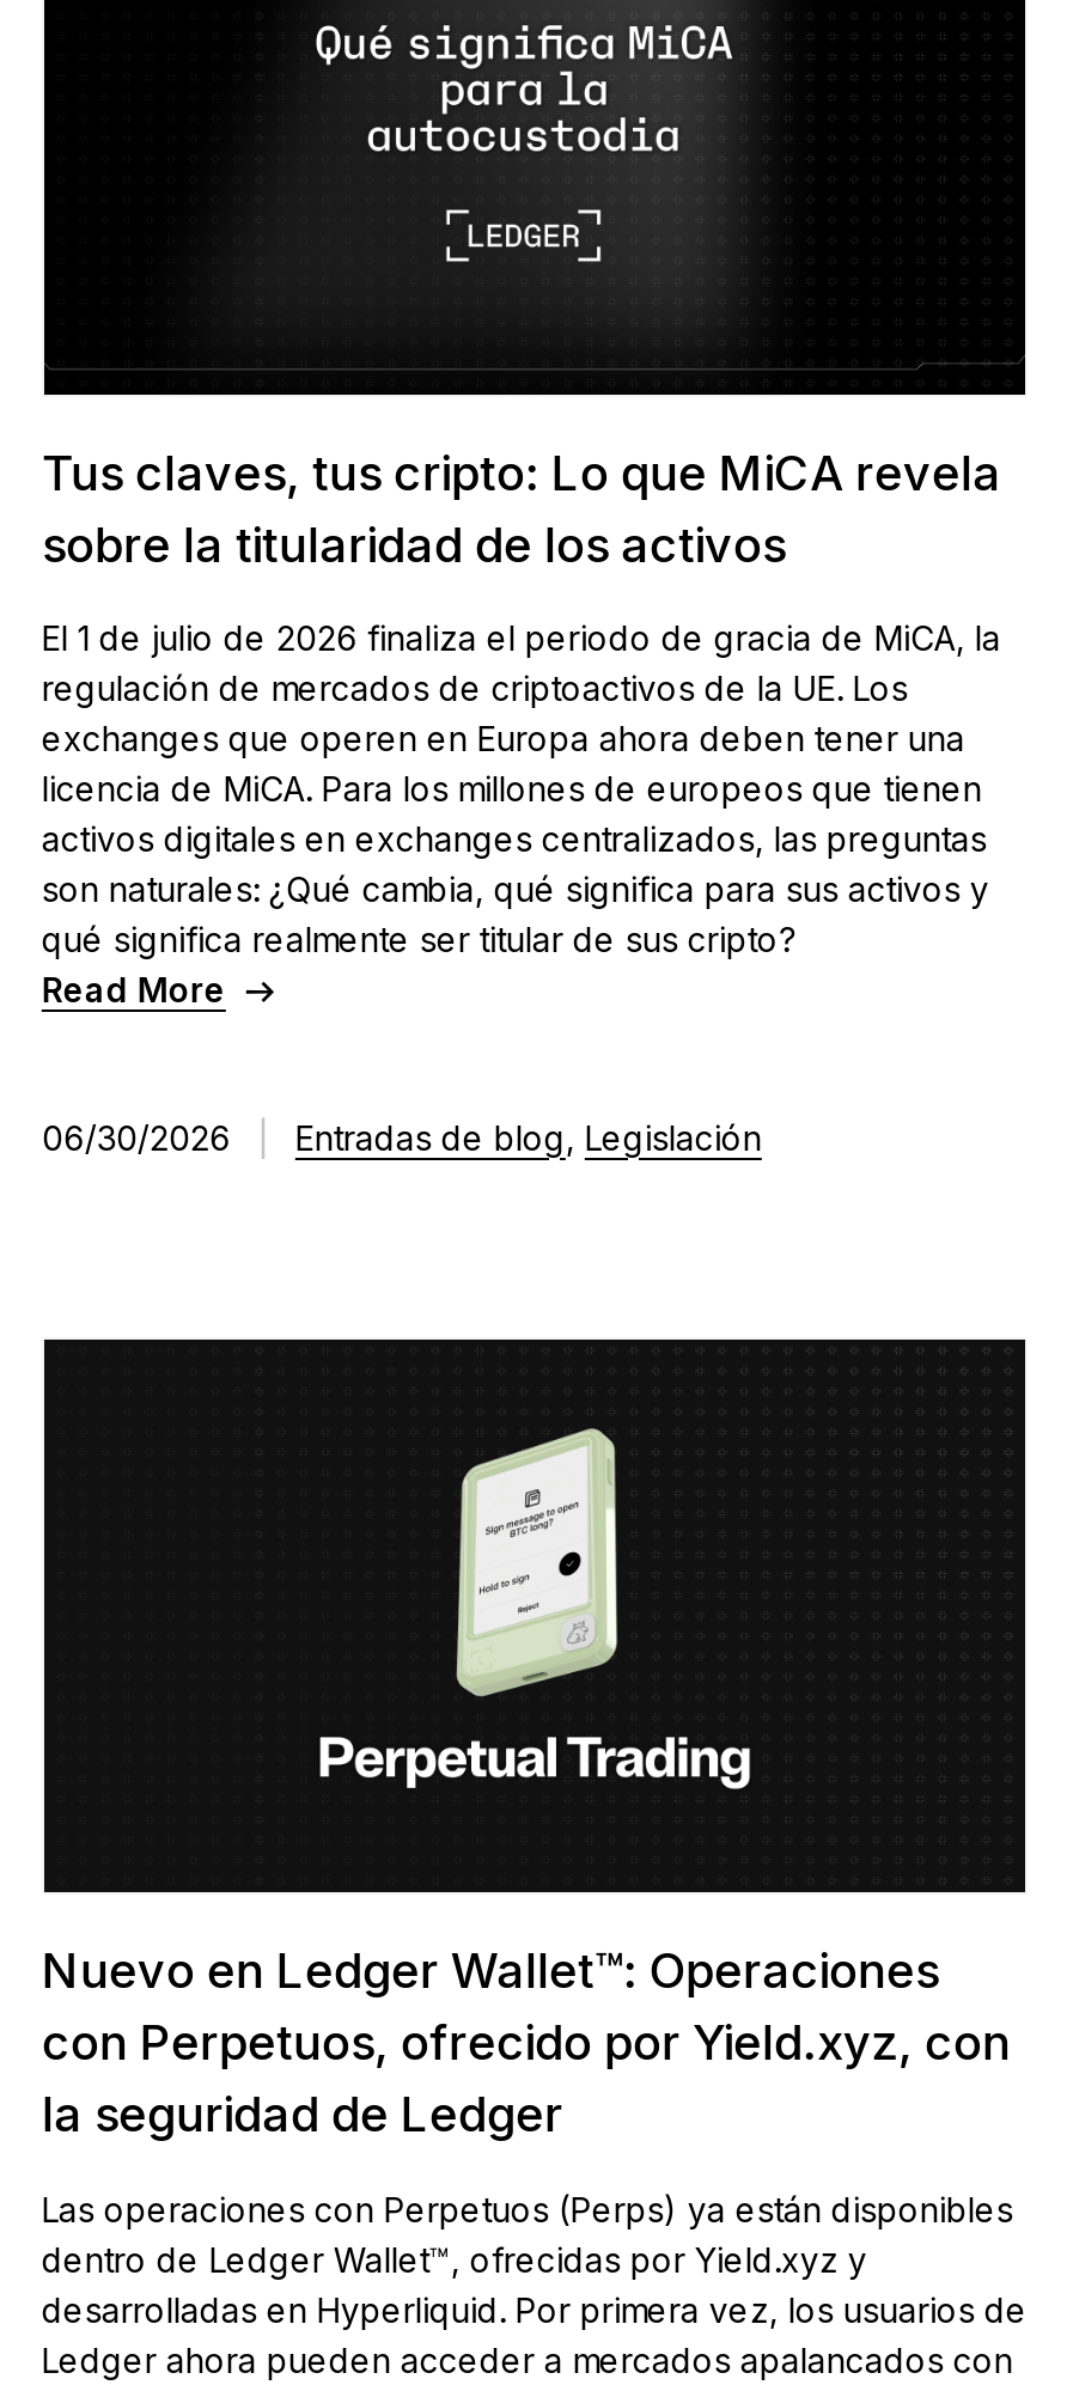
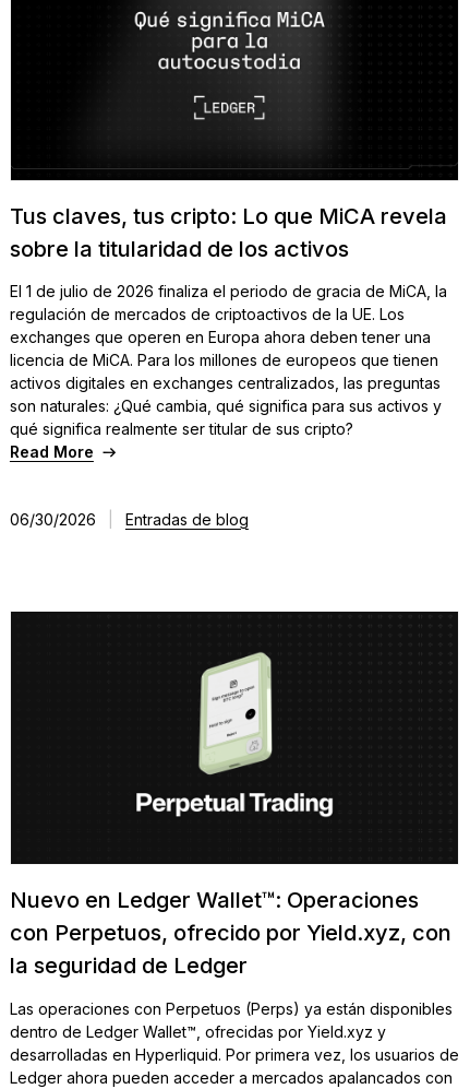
- Entradas de blog, Legislación
+ Entradas de blog
